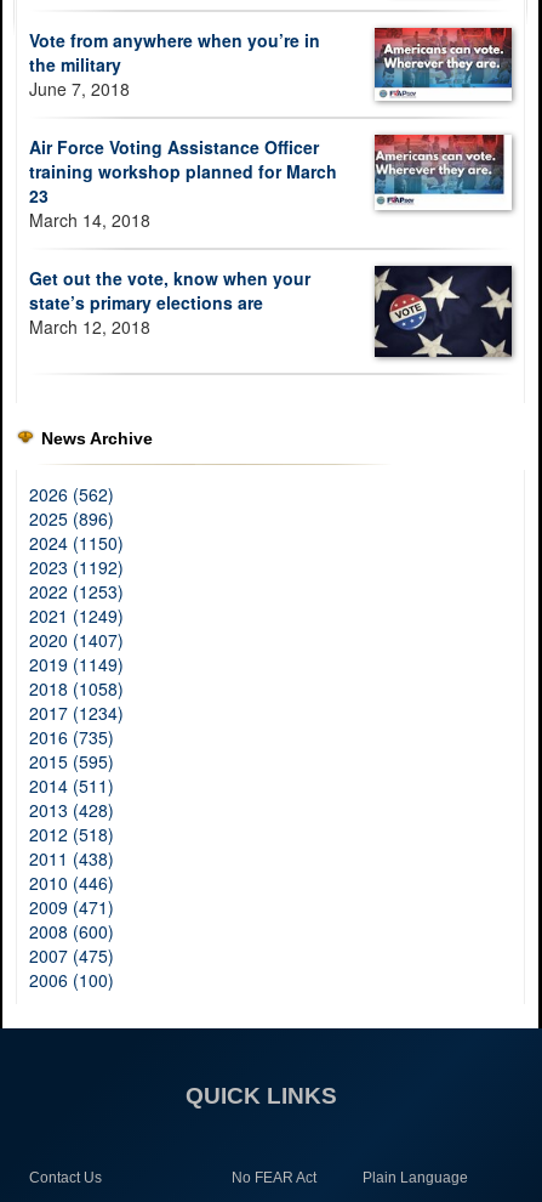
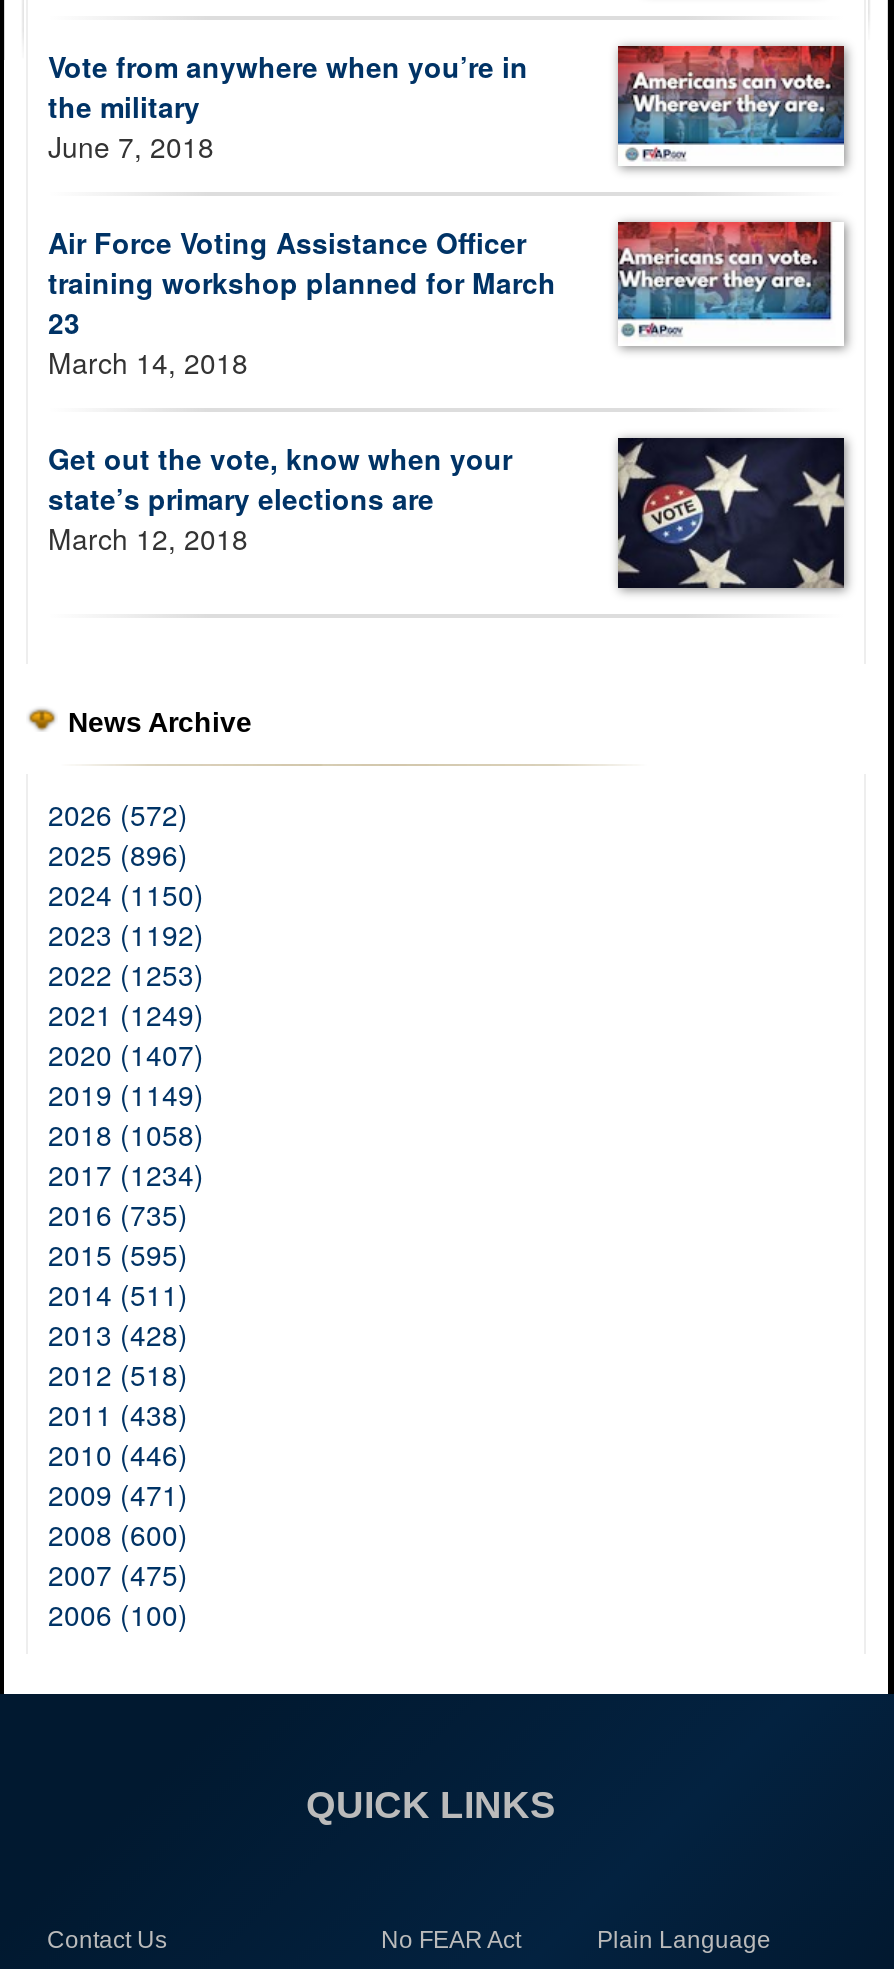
- 2026 (562)
+ 2026 (572)
